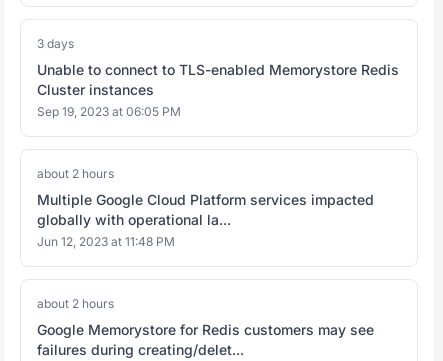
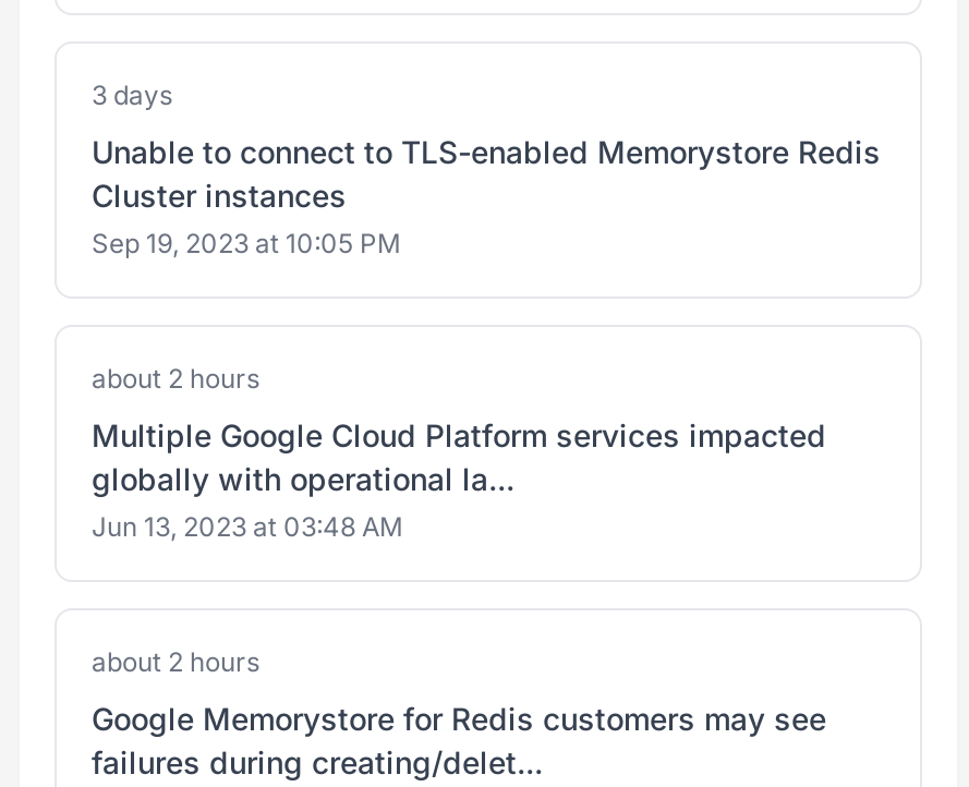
- Sep 19, 2023 at 06:05 PM
+ Sep 19, 2023 at 10:05 PM

- Jun 12, 2023 at 11:48 PM
+ Jun 13, 2023 at 03:48 AM
